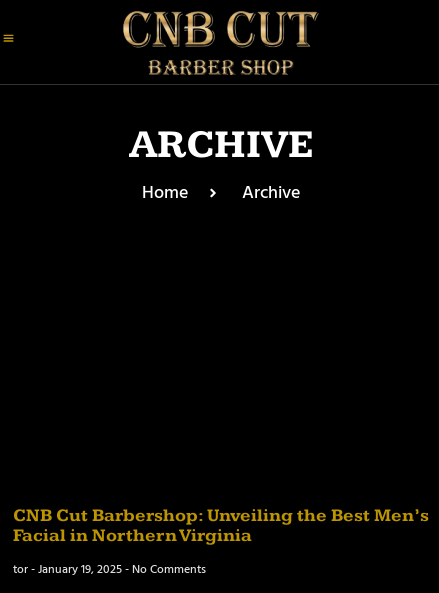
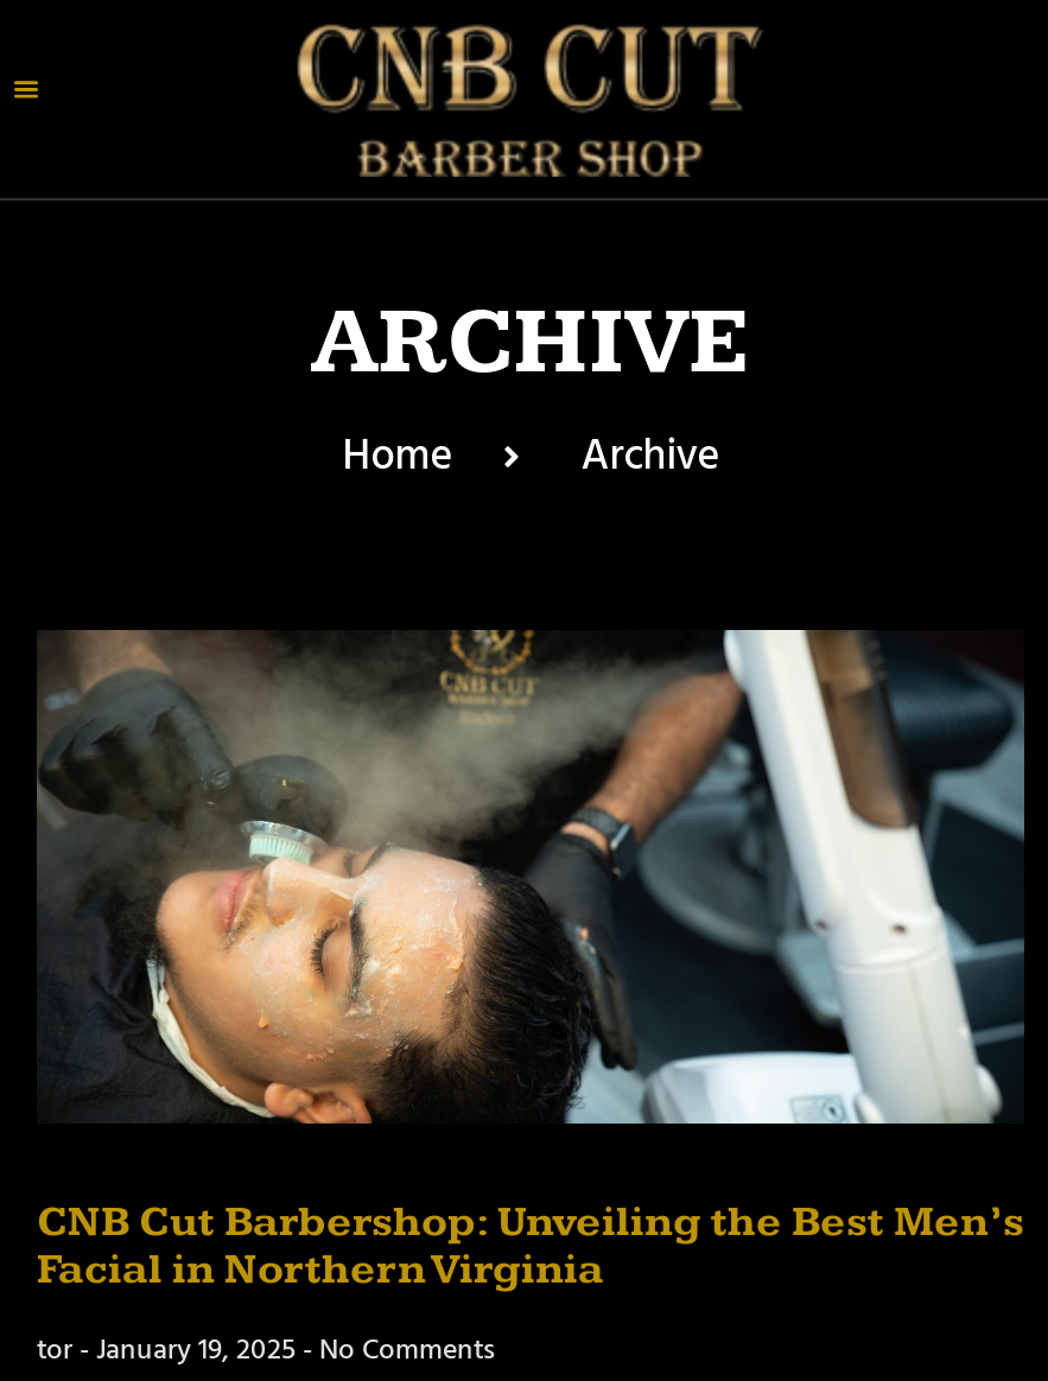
+ [image]
